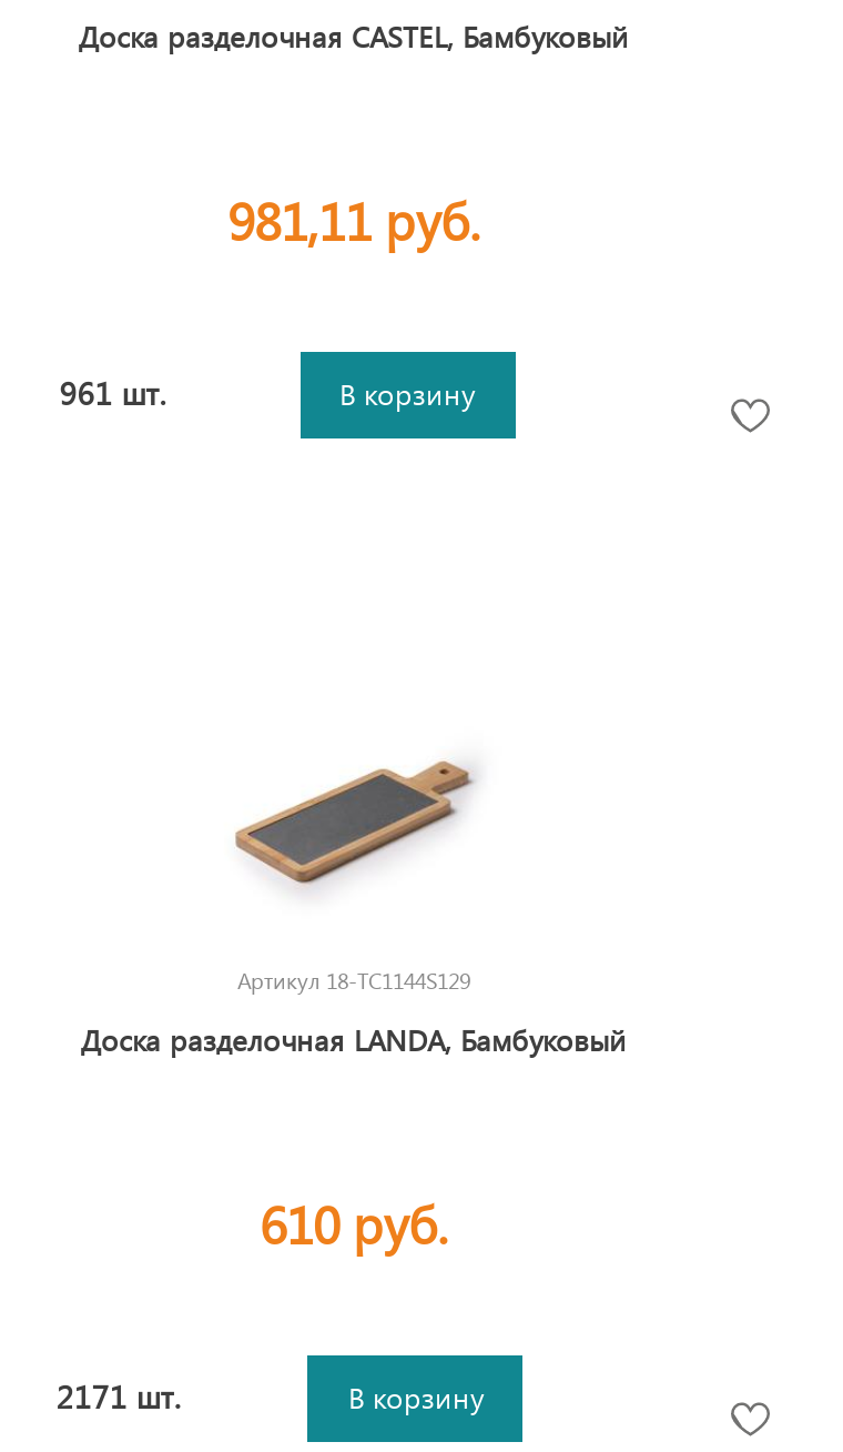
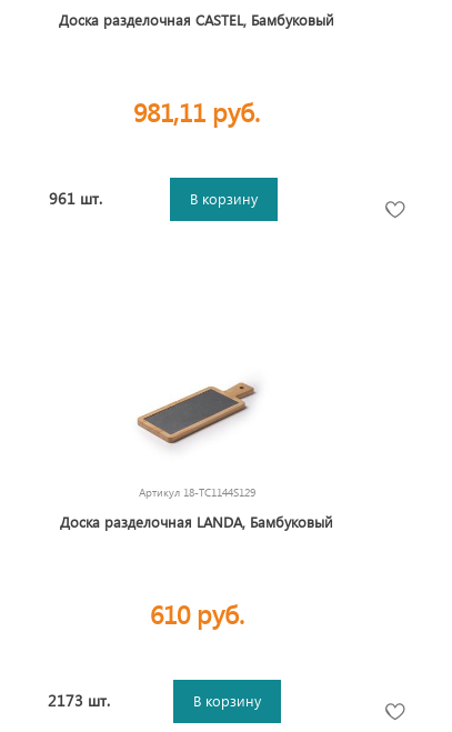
- 2171 шт.
+ 2173 шт.
